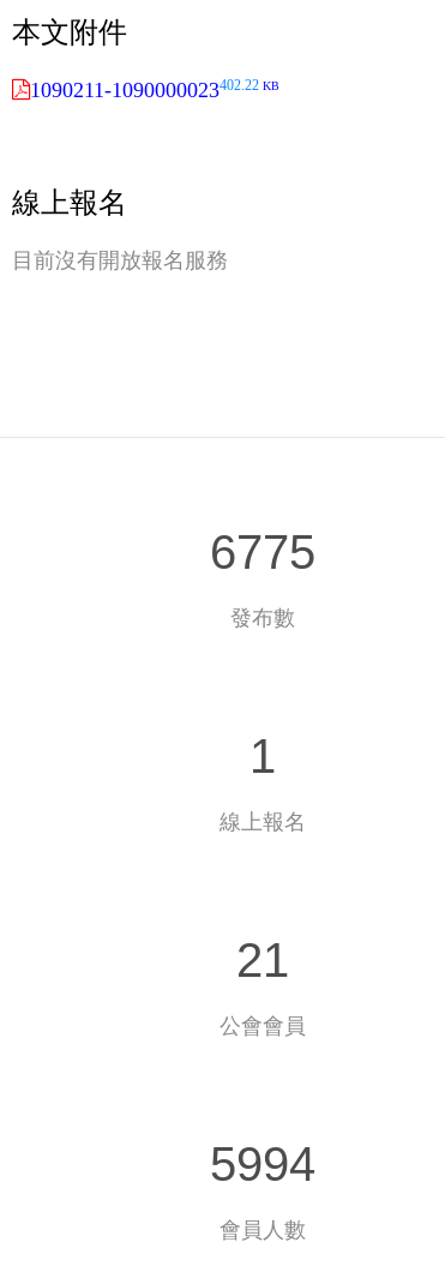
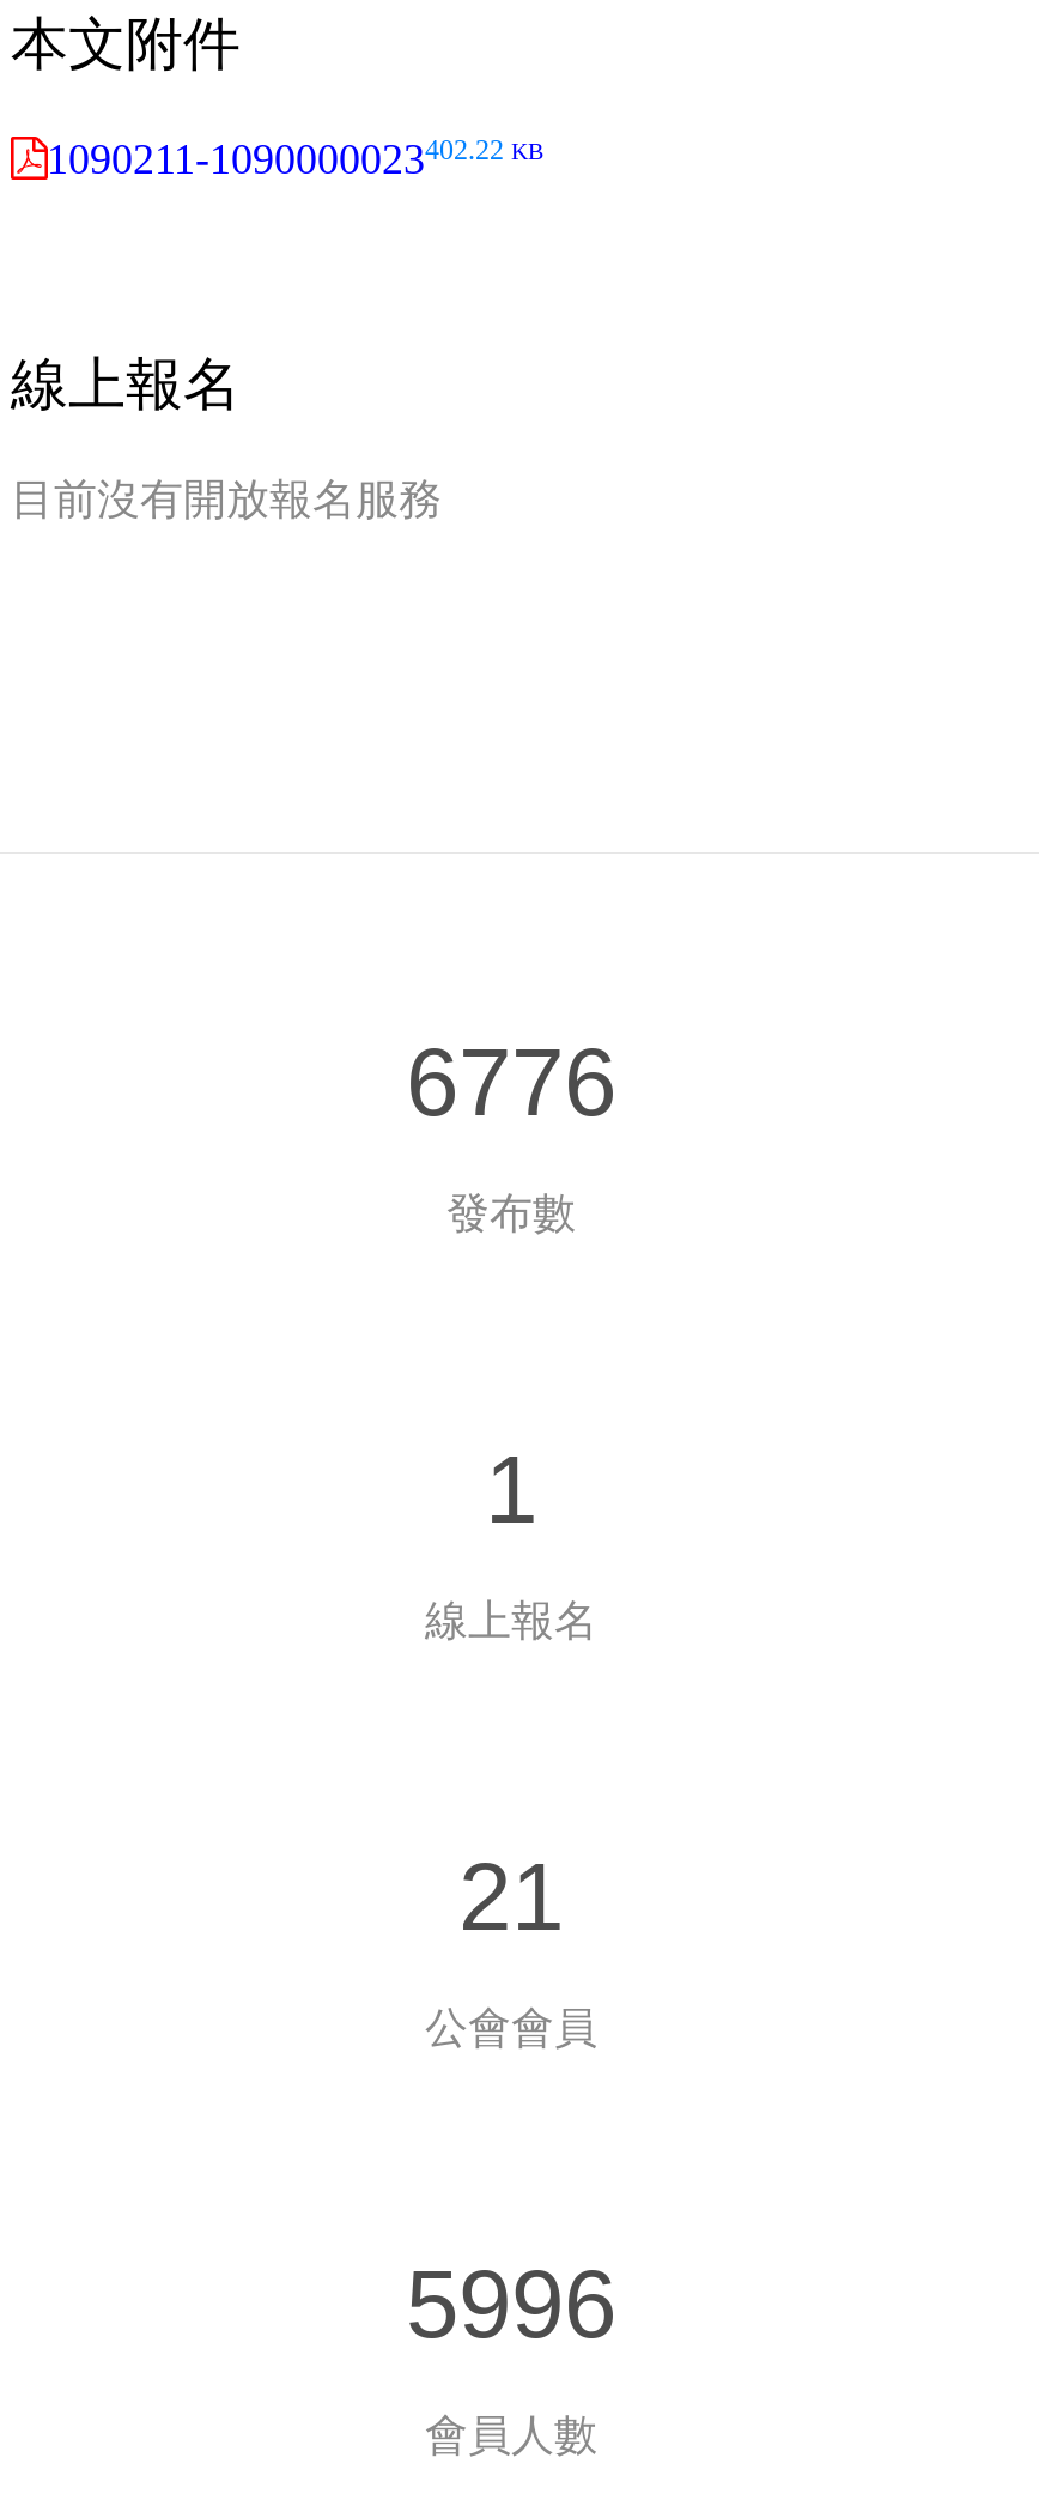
- 6775
+ 6776

- 5994
+ 5996
